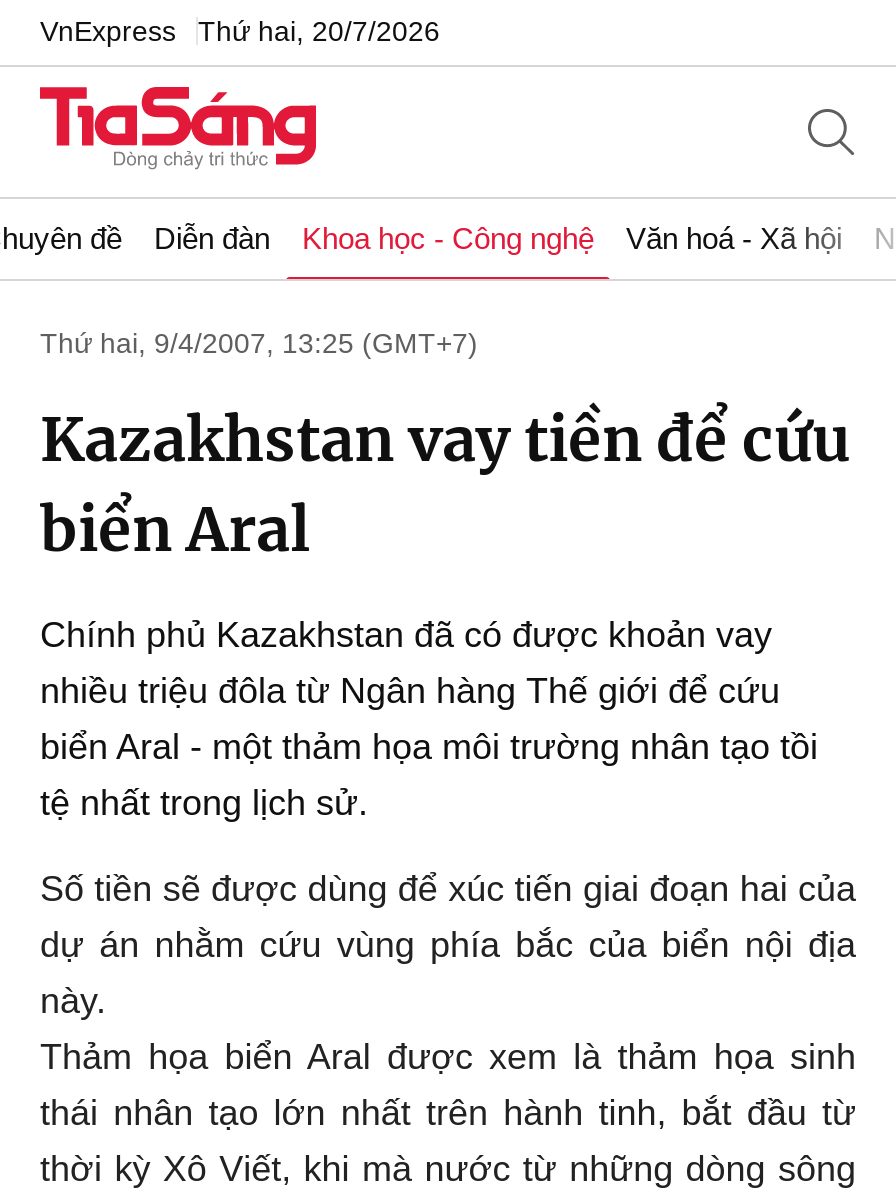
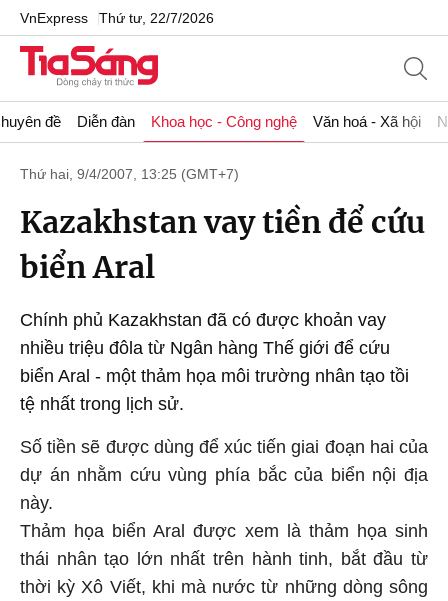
- VnExpress Thứ hai, 20/7/2026
+ VnExpress Thứ tư, 22/7/2026
